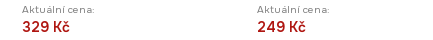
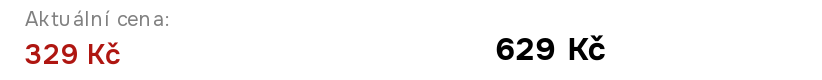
- Aktuální cena:
- 249 Kč

+ 629 Kč
